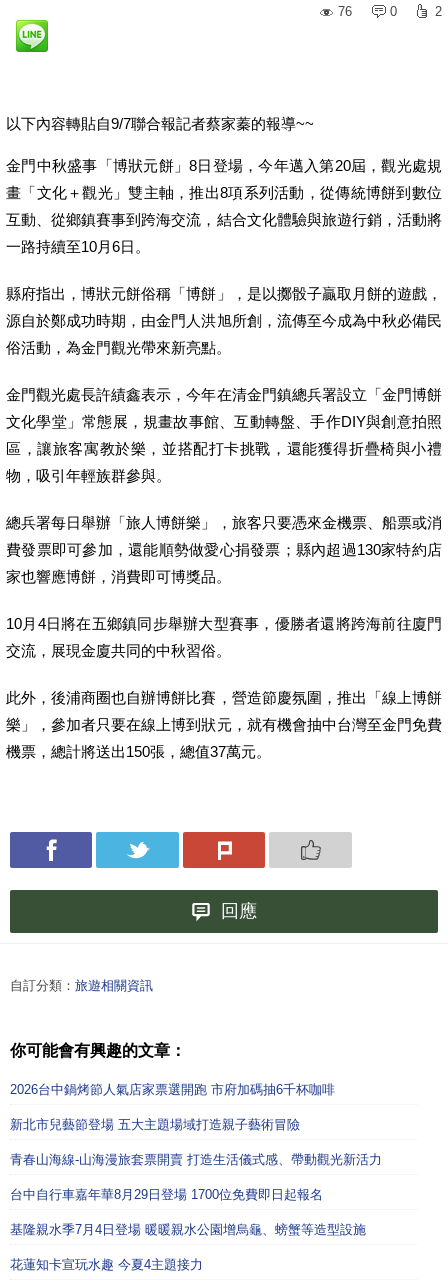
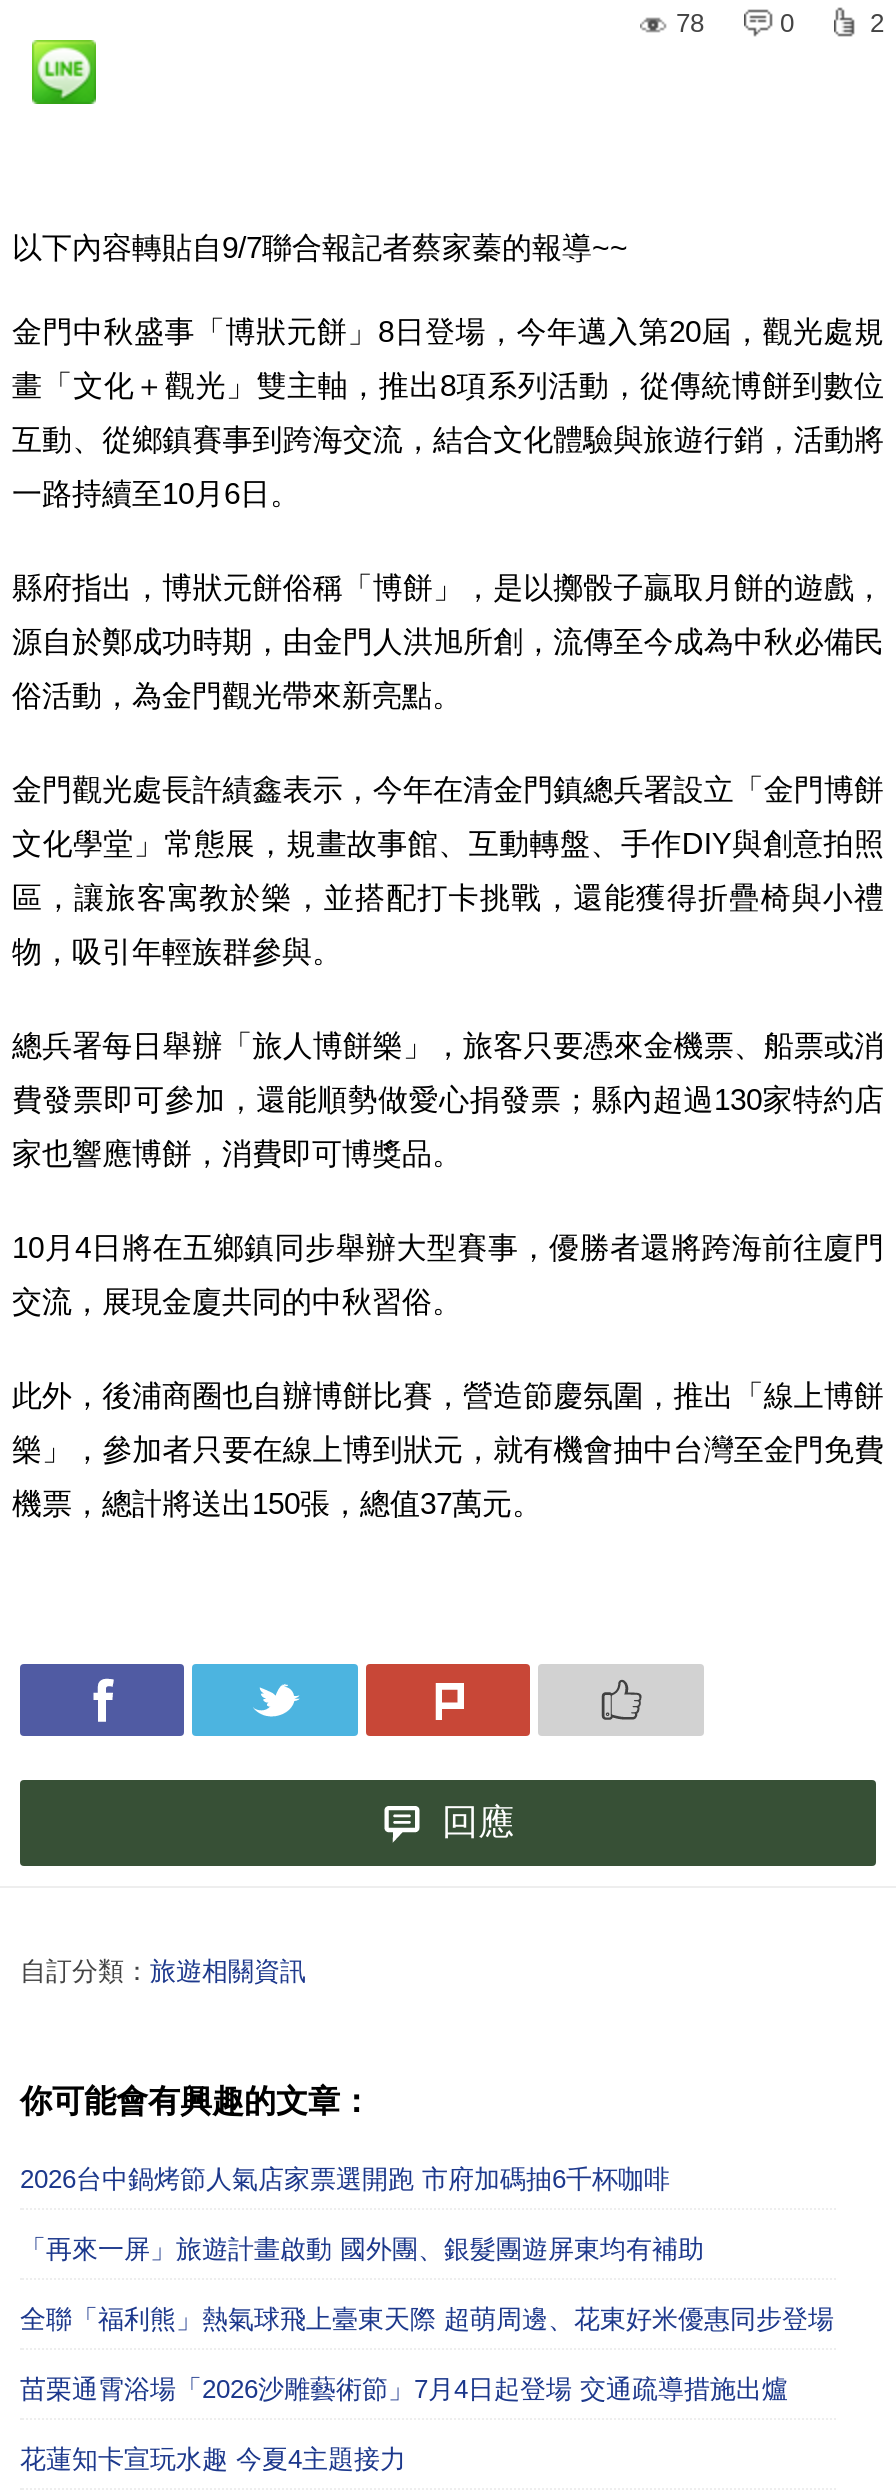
- 76
+ 78

- 新北市兒藝節登場 五大主題場域打造親子藝術冒險
- 青春山海線-山海漫旅套票開賣 打造生活儀式感、帶動觀光新活力
- 台中自行車嘉年華8月29日登場 1700位免費即日起報名
- 基隆親水季7月4日登場 暖暖親水公園增烏龜、螃蟹等造型設施
+ 「再來一屏」旅遊計畫啟動 國外團、銀髮團遊屏東均有補助
+ 全聯「福利熊」熱氣球飛上臺東天際 超萌周邊、花東好米優惠同步登場
+ 苗栗通霄浴場「2026沙雕藝術節」7月4日起登場 交通疏導措施出爐
